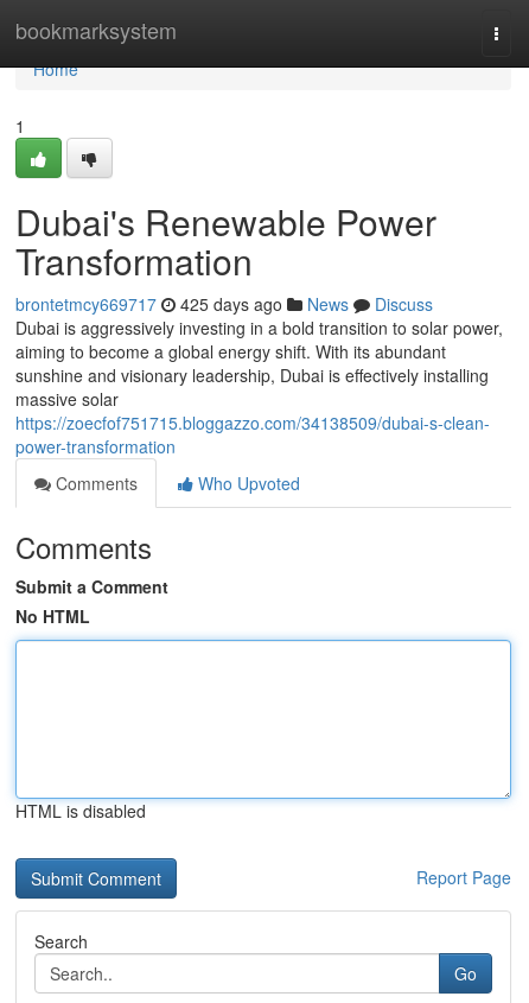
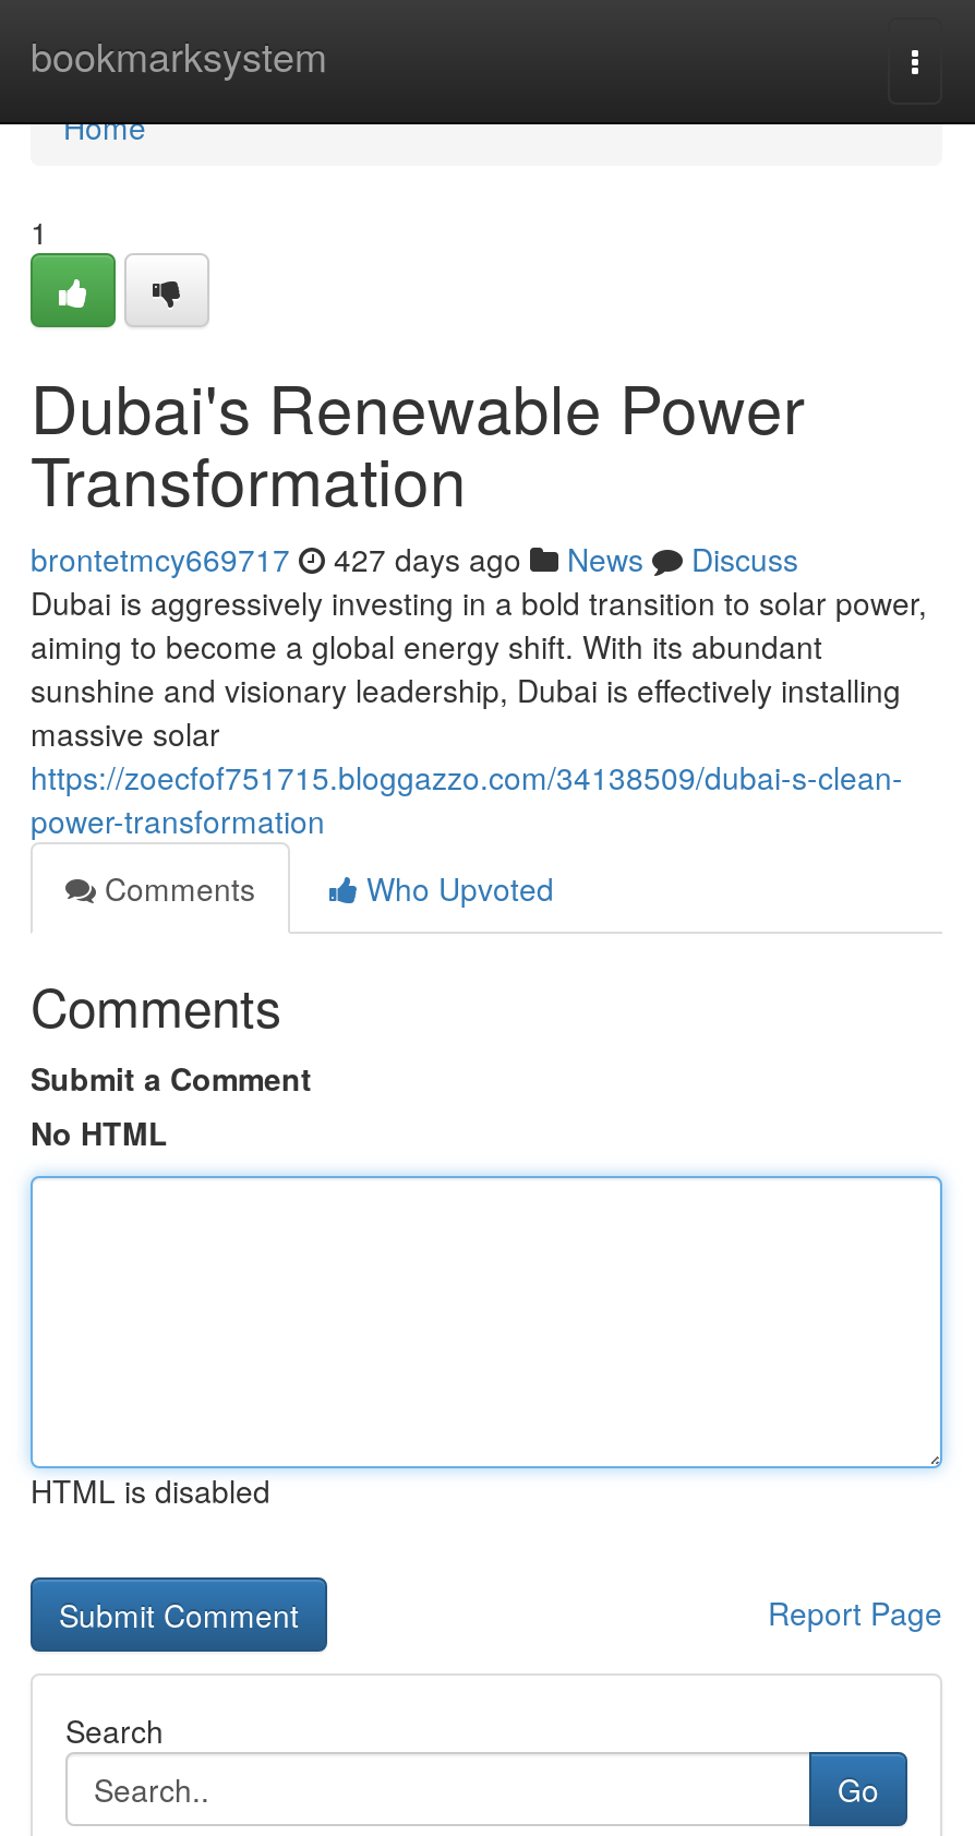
- brontetmcy669717 425 days ago News Discuss
+ brontetmcy669717 427 days ago News Discuss
